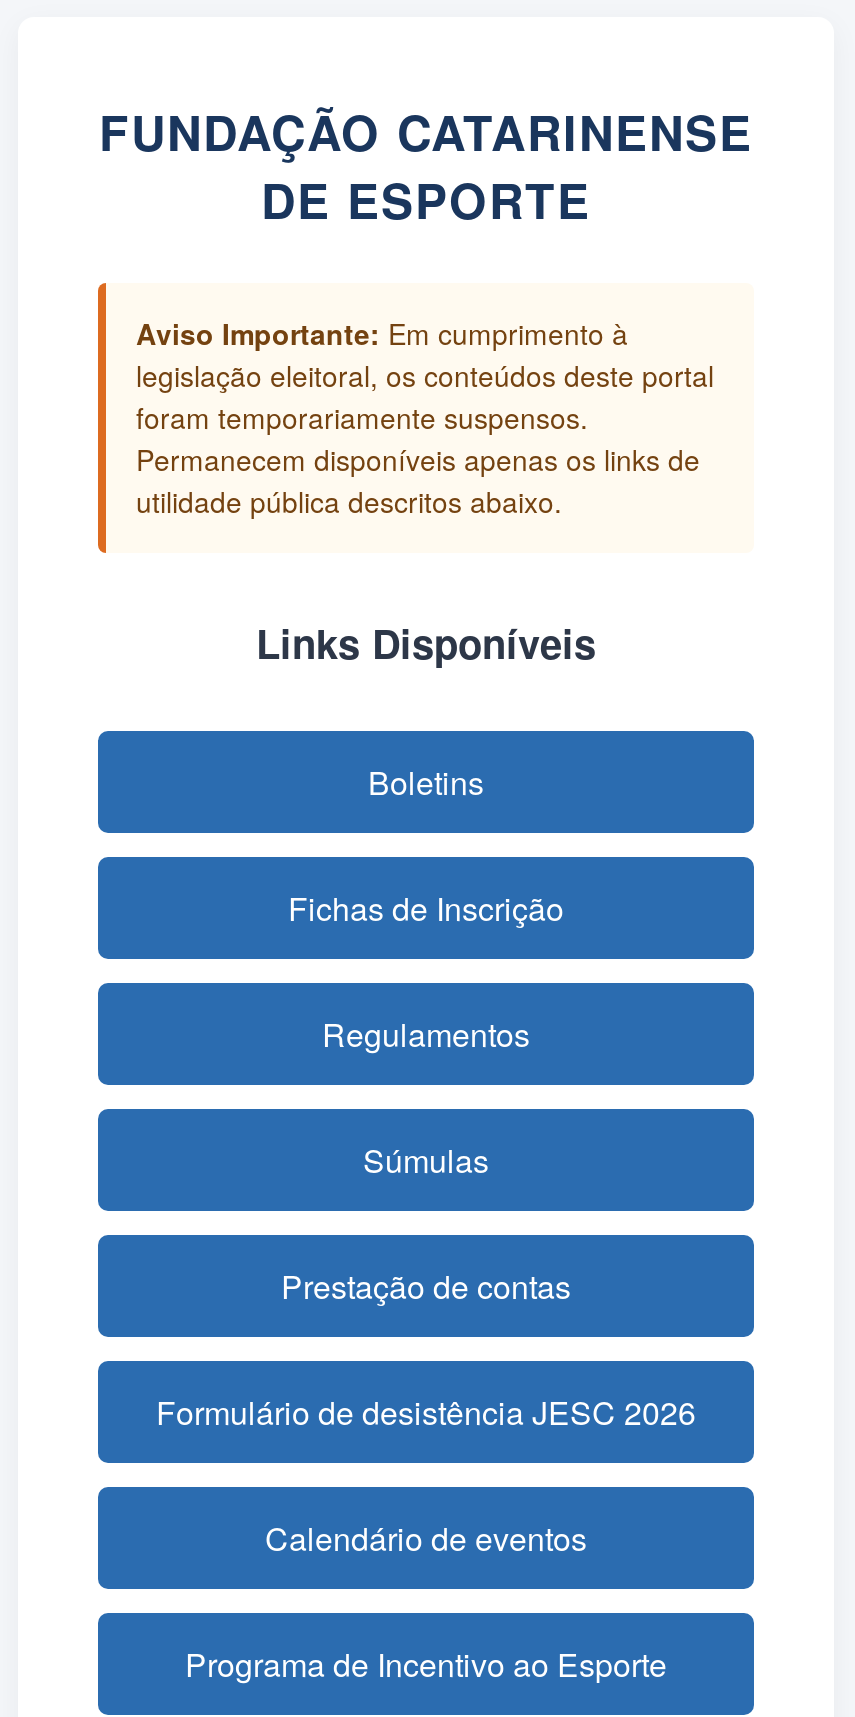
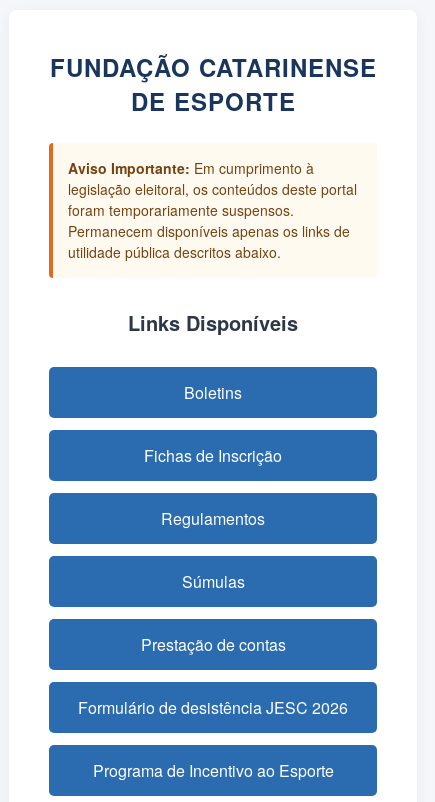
- Calendário de eventos
